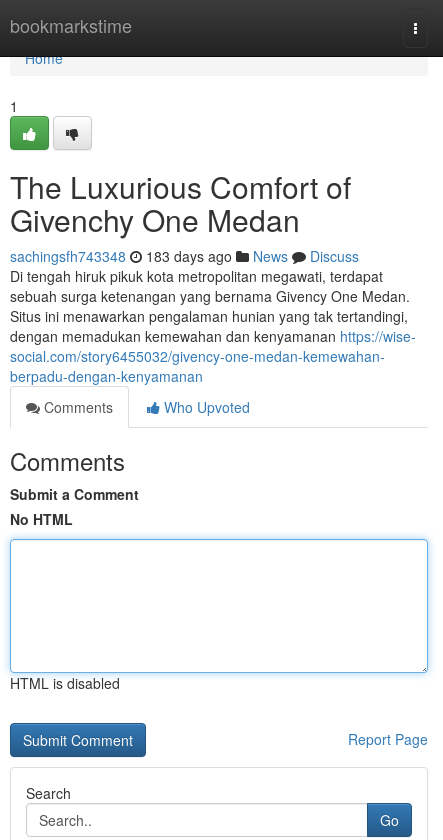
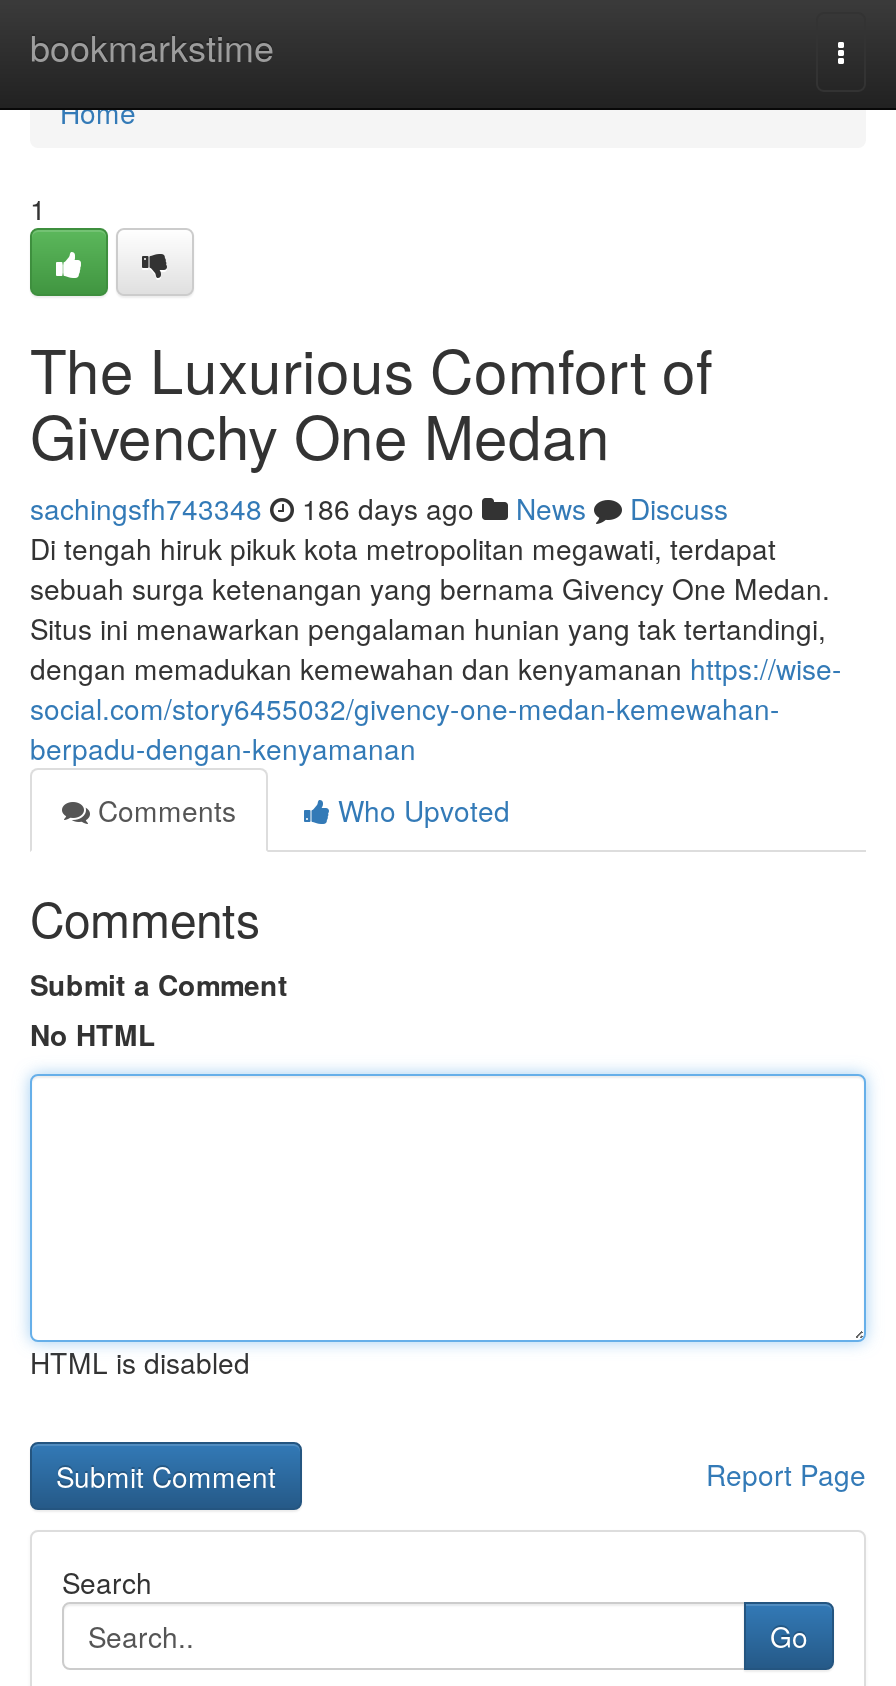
- sachingsfh743348 183 days ago News Discuss
+ sachingsfh743348 186 days ago News Discuss
